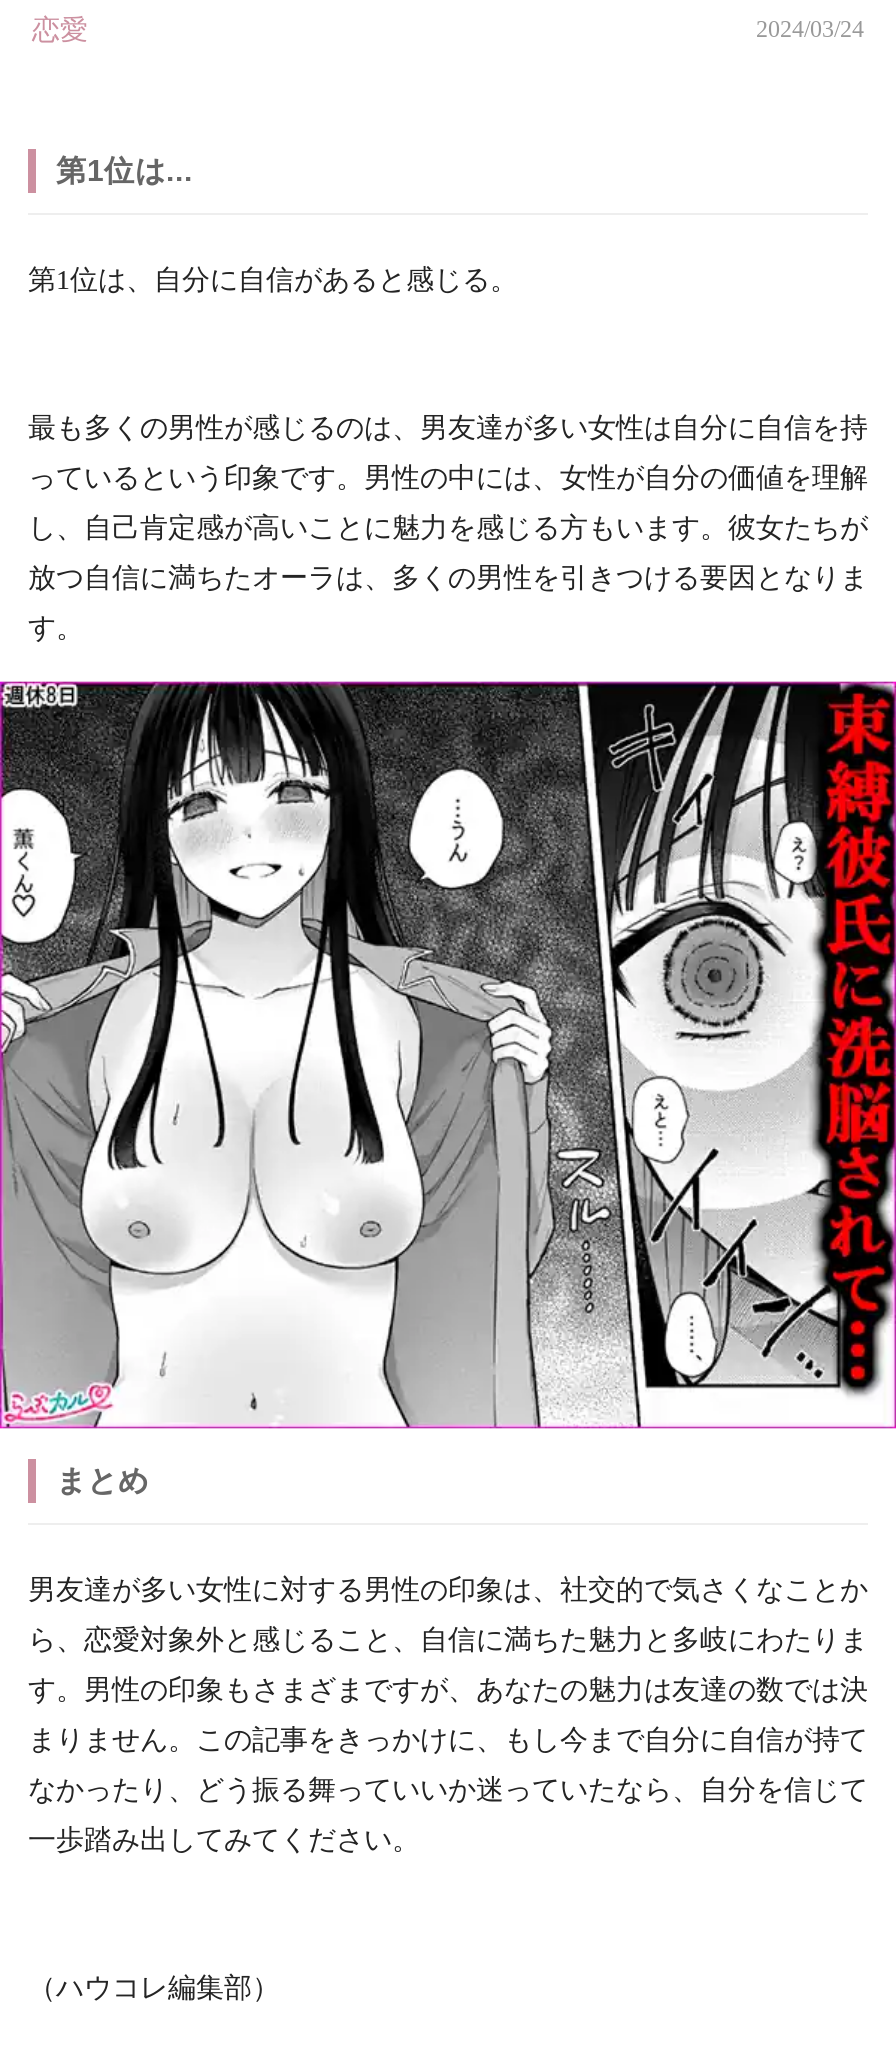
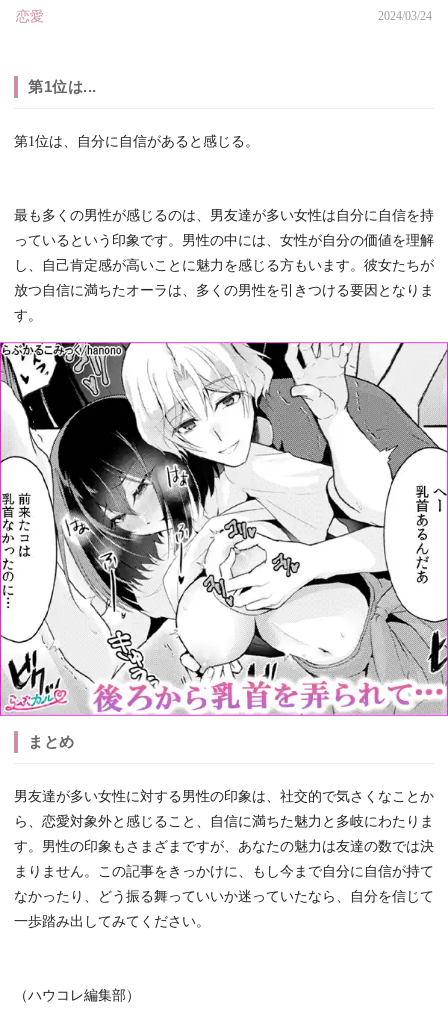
- [image]
+ [image]
